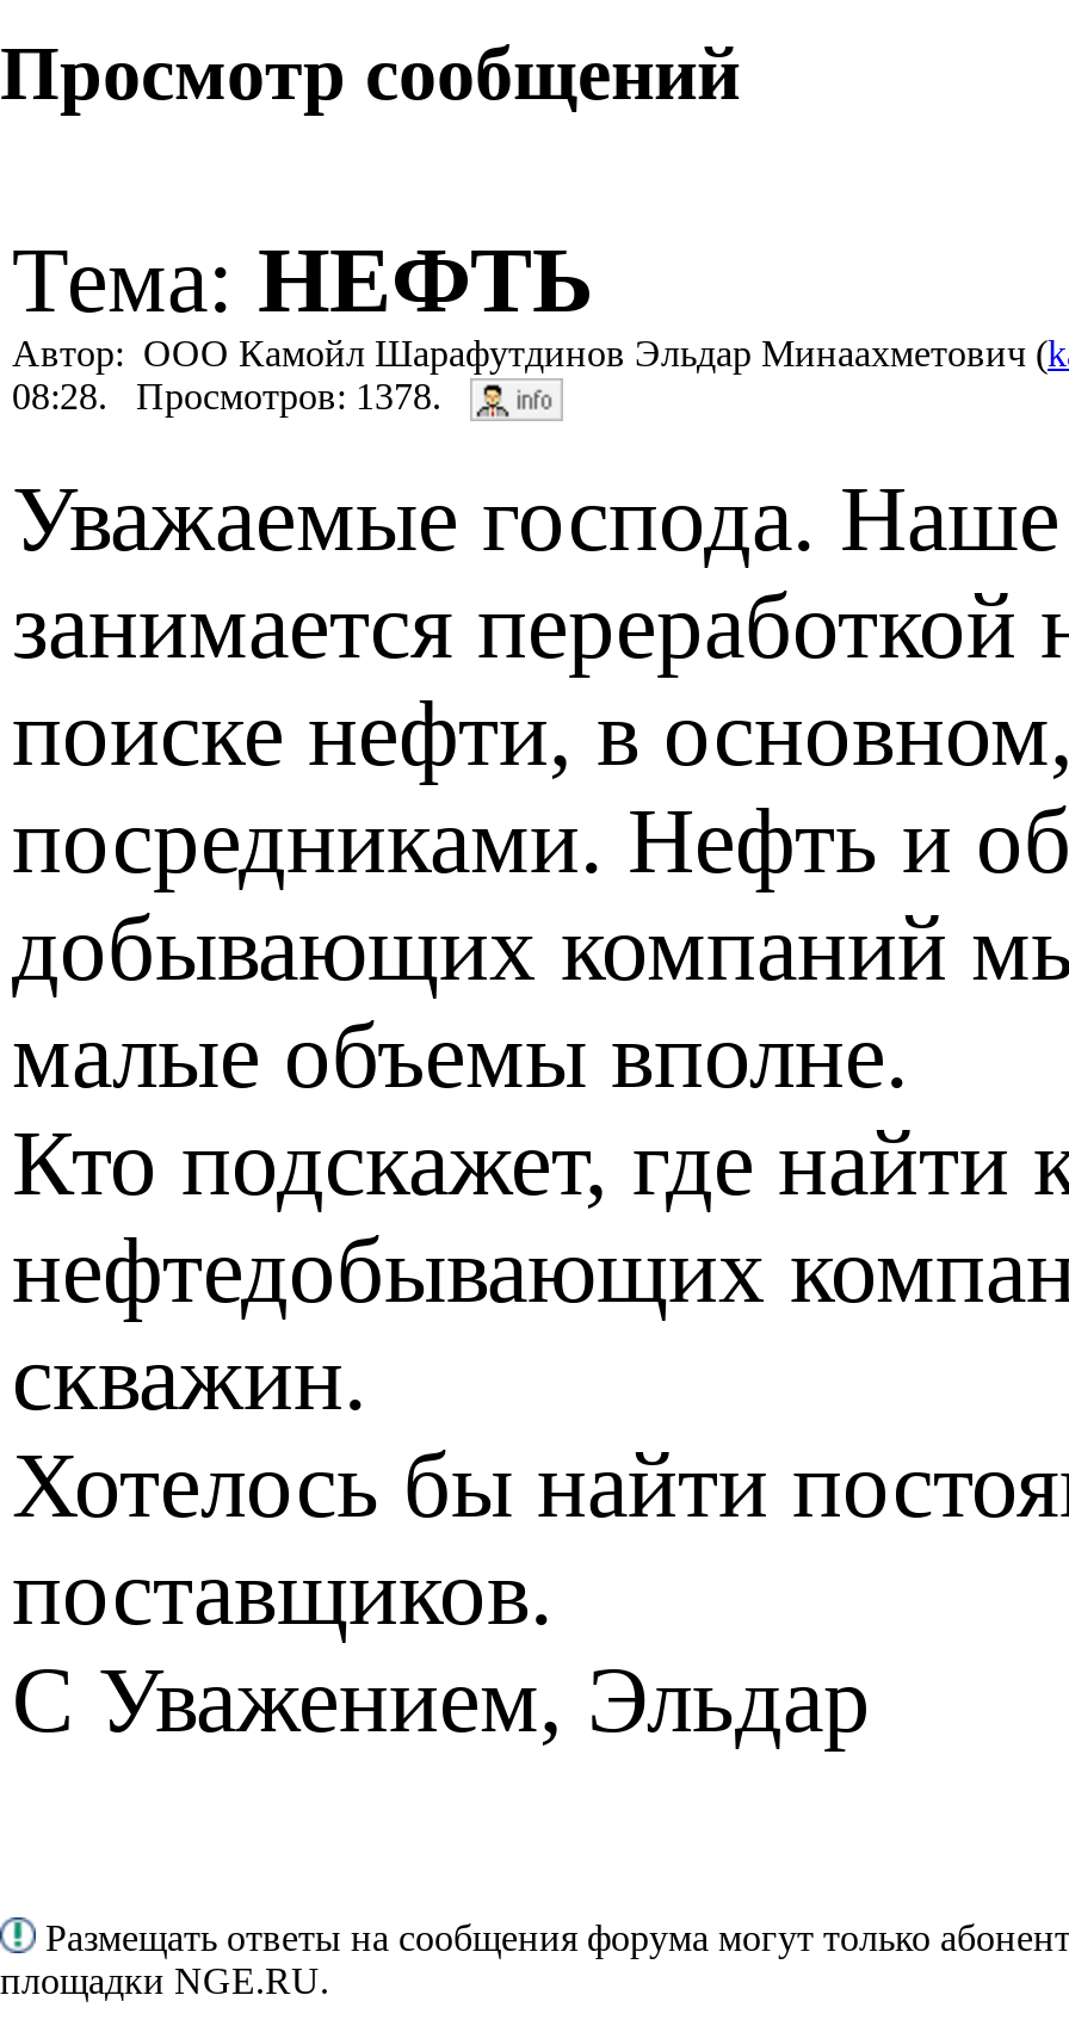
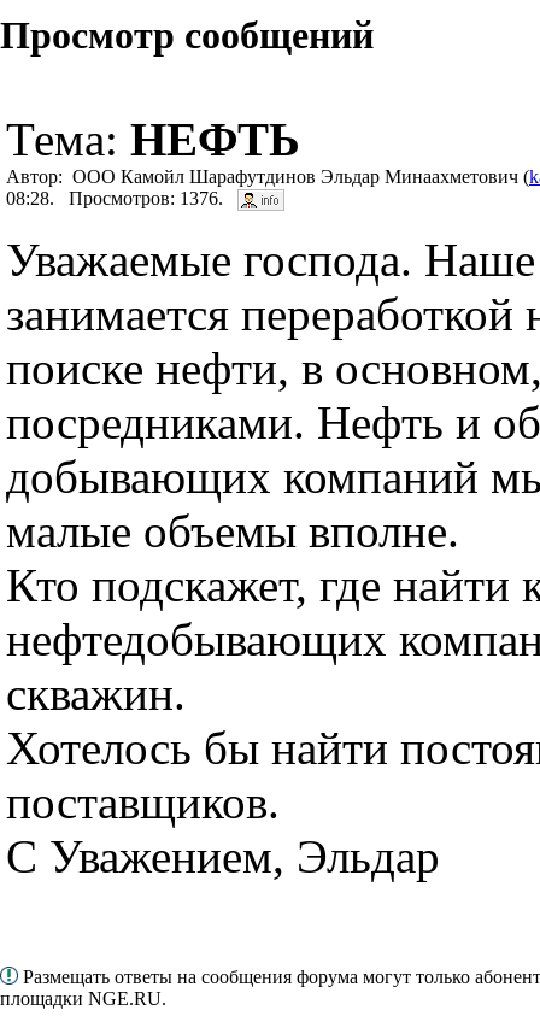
- 08:28. Просмотров: 1378.
+ 08:28. Просмотров: 1376.
